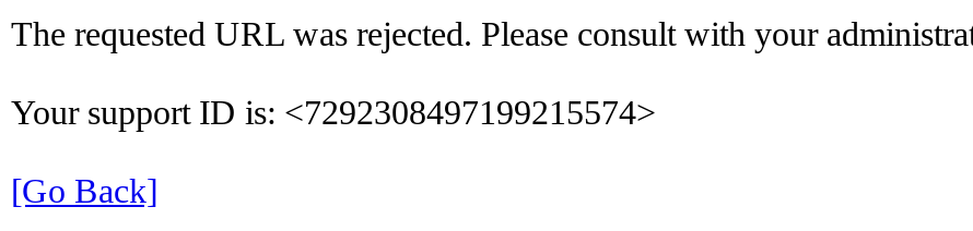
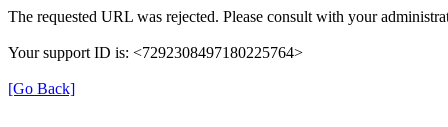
- Your support ID is: <7292308497199215574>
+ Your support ID is: <7292308497180225764>
